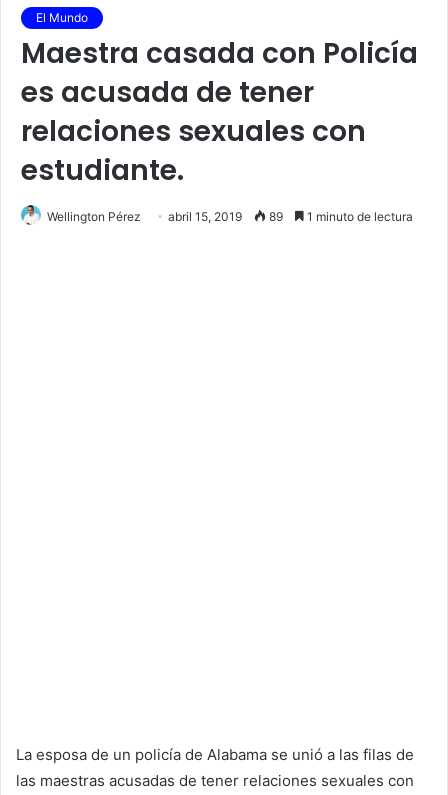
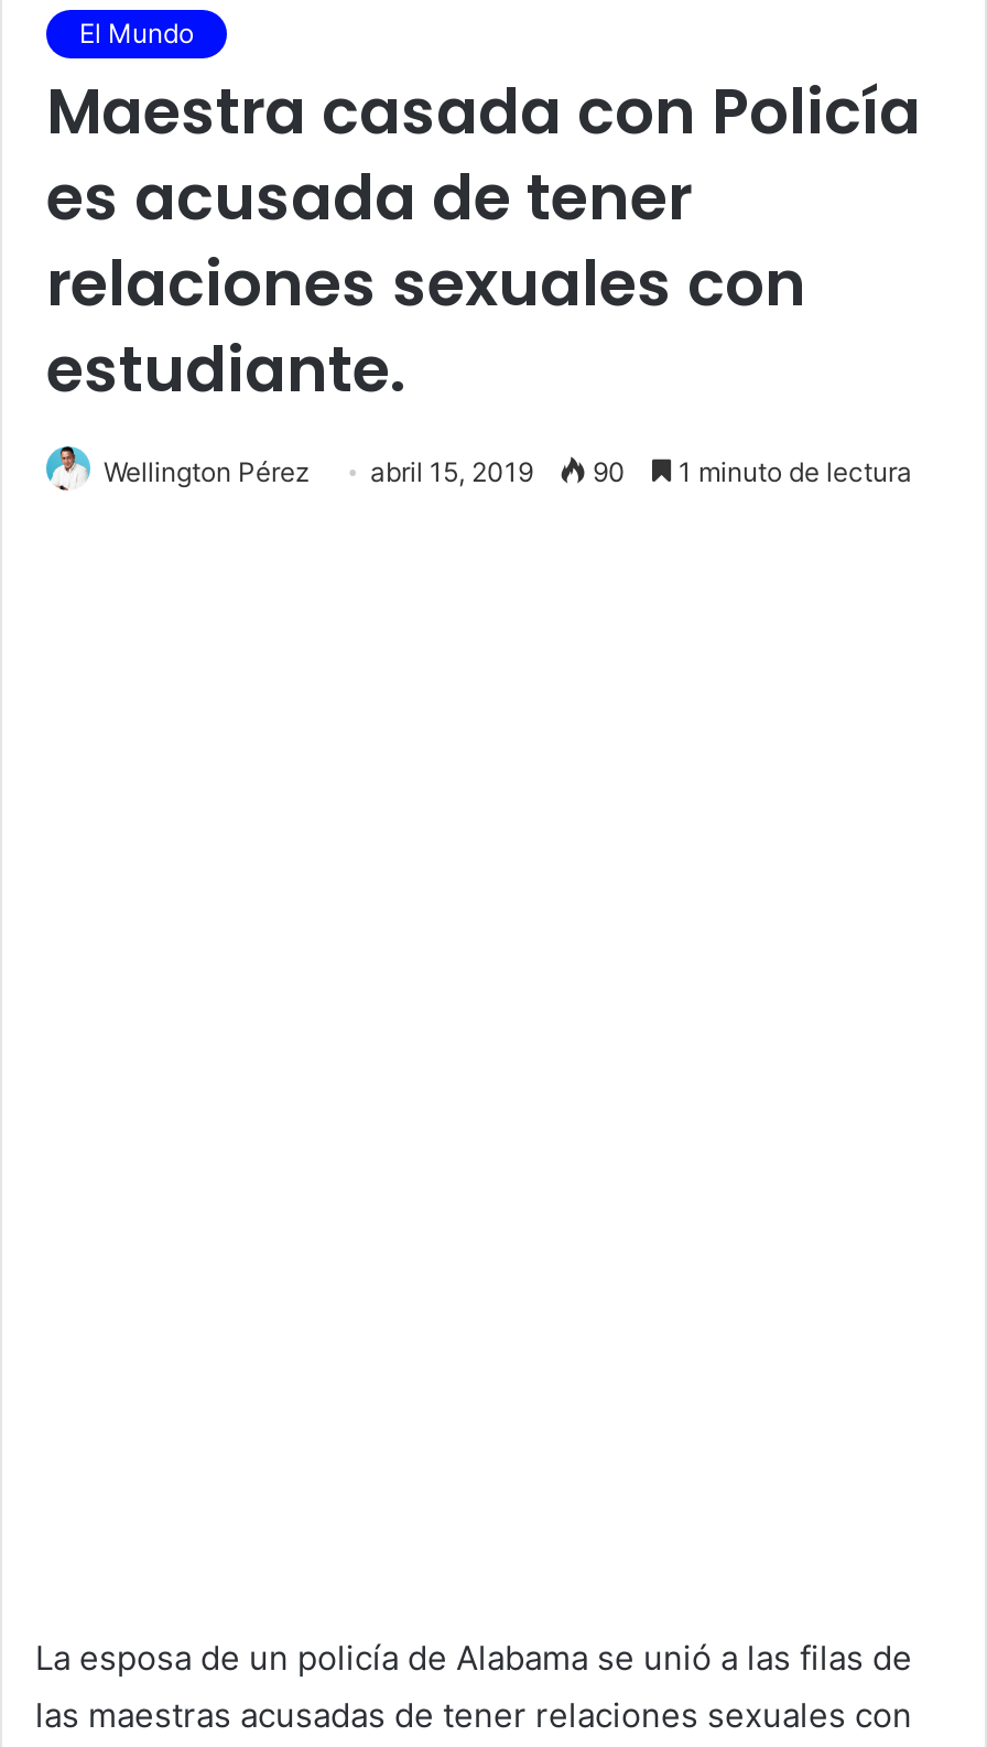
- Wellington Pérez abril 15, 2019 89 1 minuto de lectura
+ Wellington Pérez abril 15, 2019 90 1 minuto de lectura
